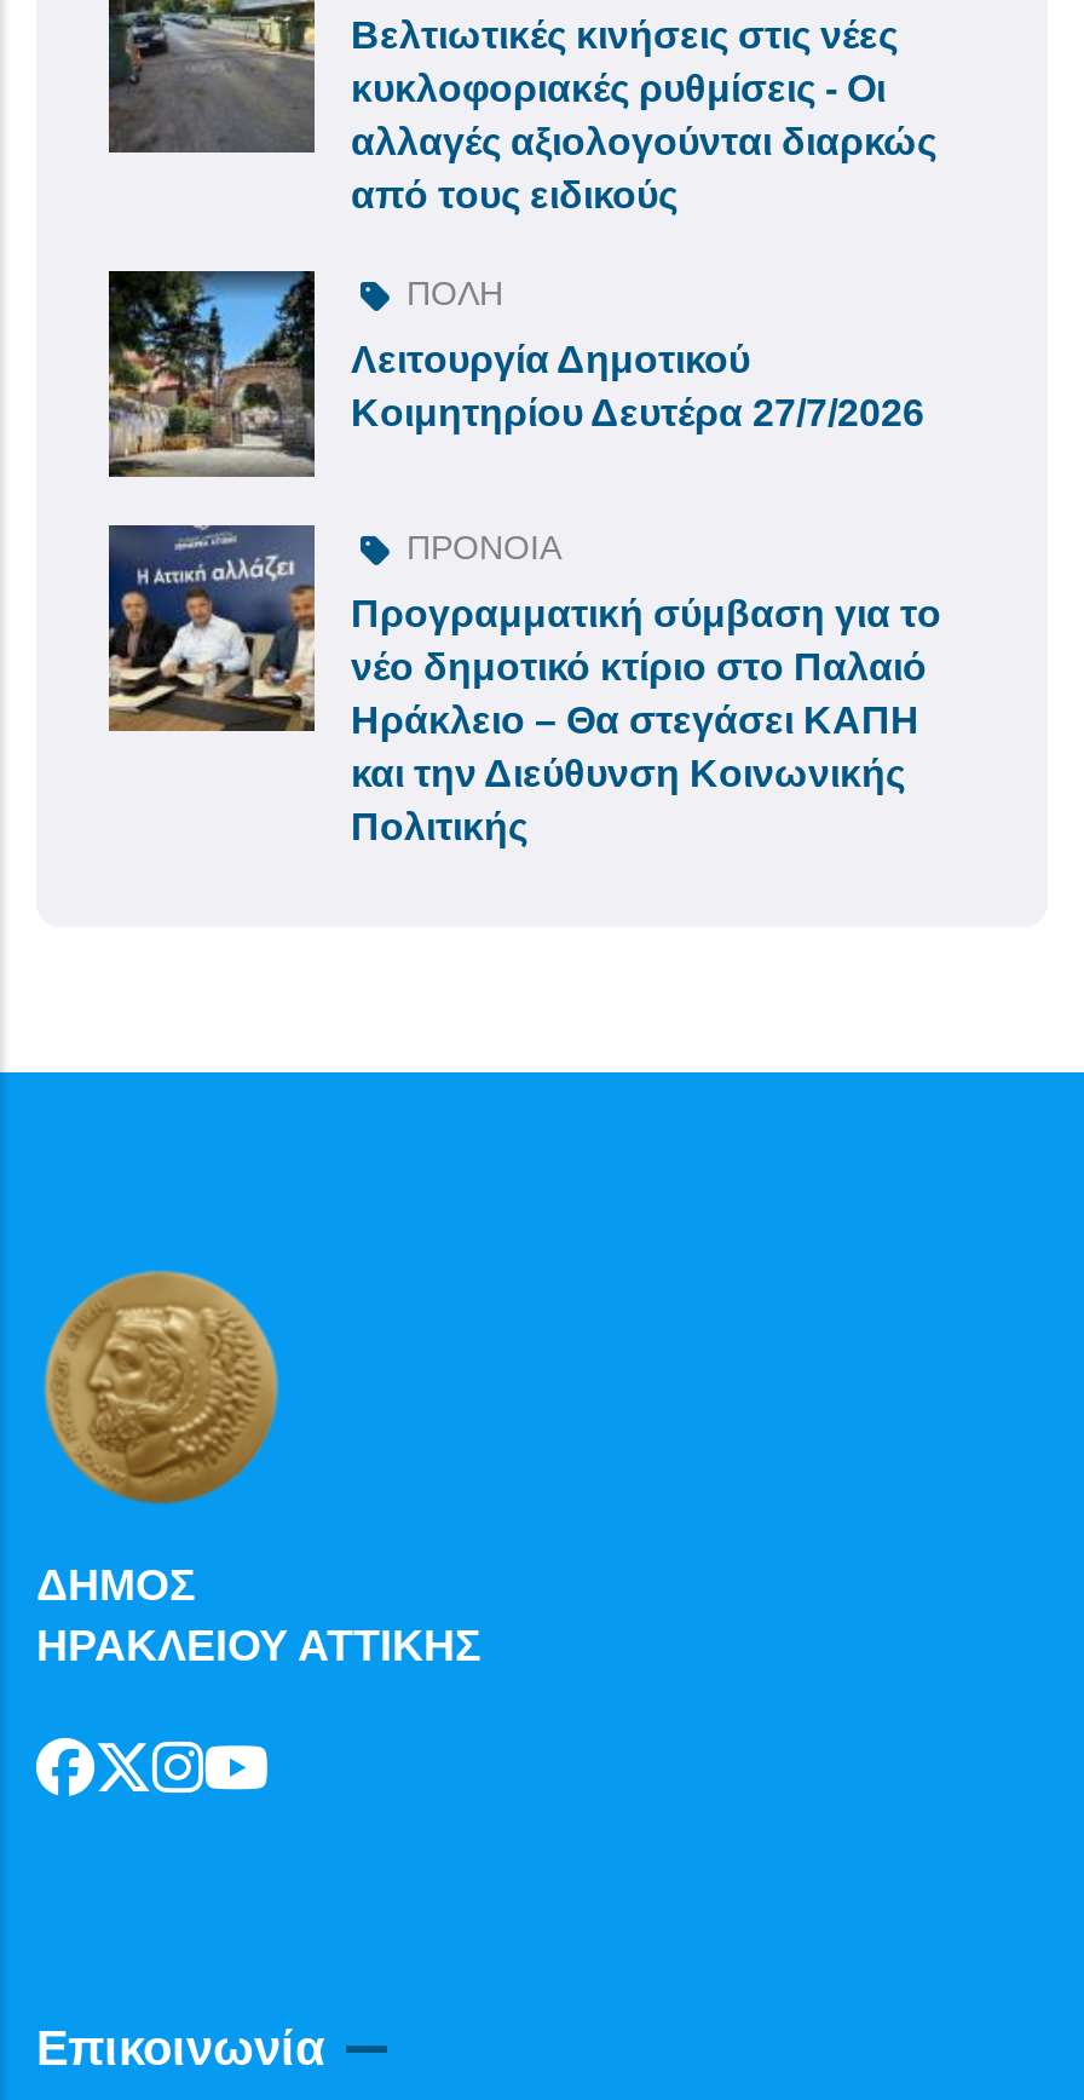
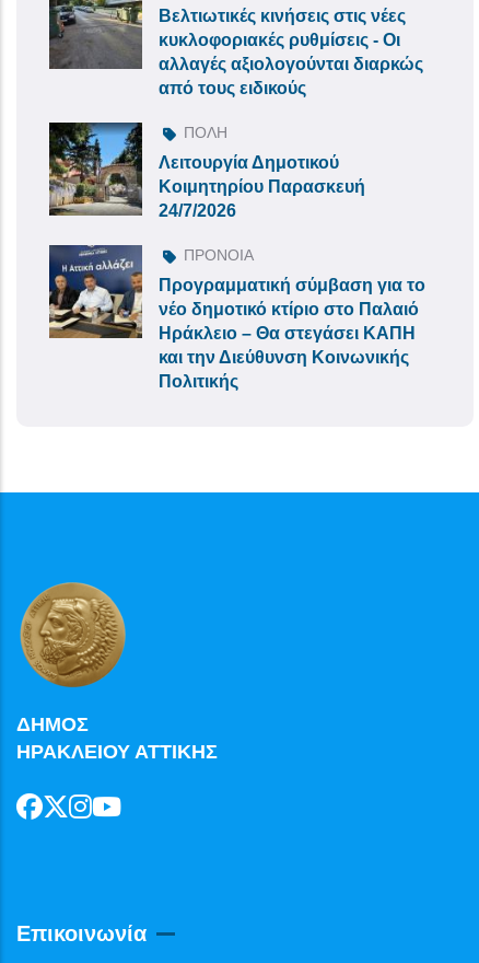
- Κοιμητηρίου Δευτέρα 27/7/2026
+ Κοιμητηρίου Παρασκευή
+ 24/7/2026
